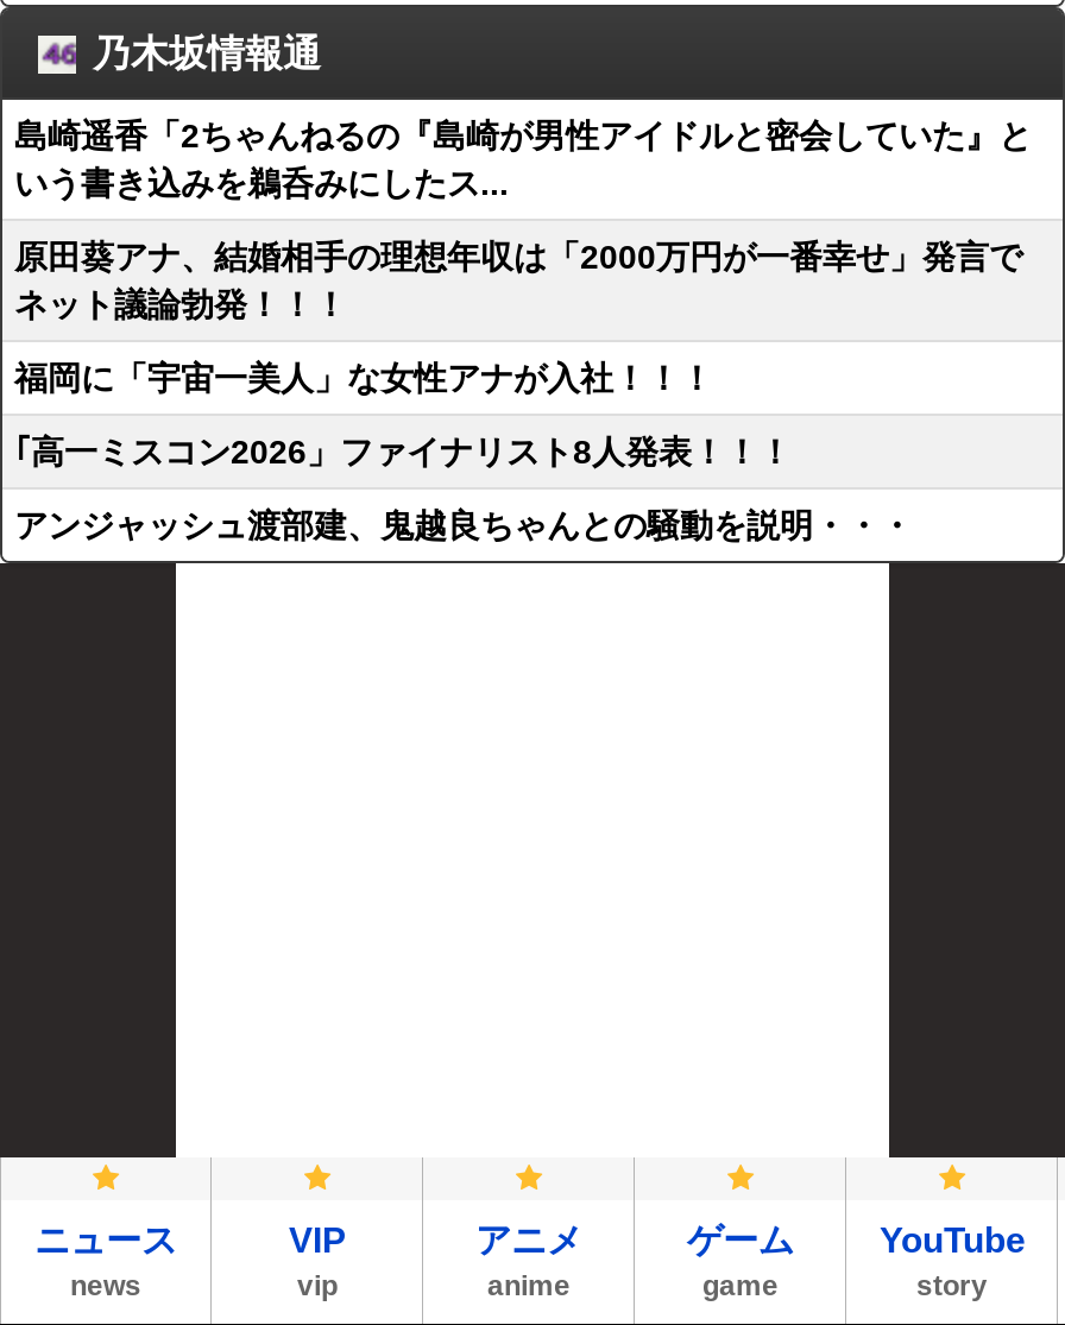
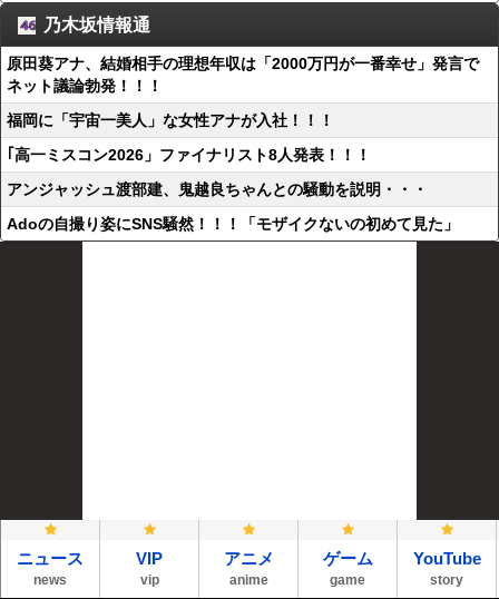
- 島崎遥香「2ちゃんねるの『島崎が男性アイドルと密会していた』と
- いう書き込みを鵜呑みにしたス...

moved up: 原田葵アナ、結婚相手の理想年収は「2000万円が一番幸せ」発言で | ネット議論勃発！！！ | 福岡に「宇宙一美人」な女性アナが入社！！！ | ｢高一ミスコン2026」ファイナリスト8人発表！！！ | アンジャッシュ渡部建、鬼越良ちゃんとの騒動を説明・・・

+ Adoの自撮り姿にSNS騒然！！！「モザイクないの初めて見た」
